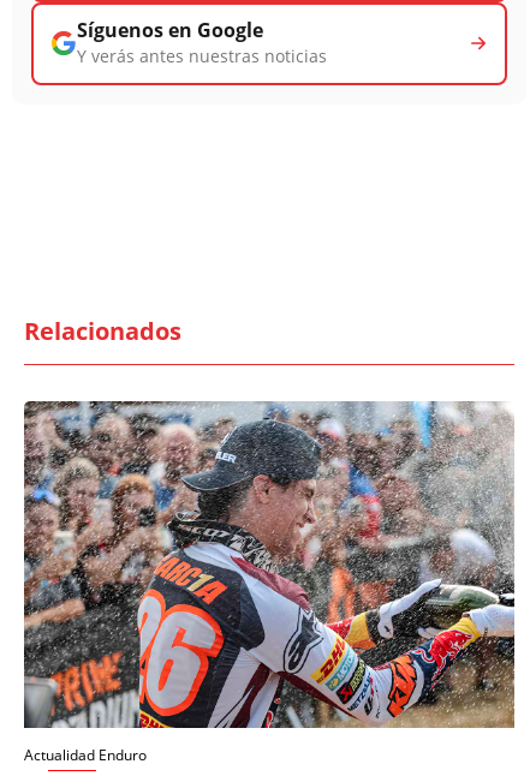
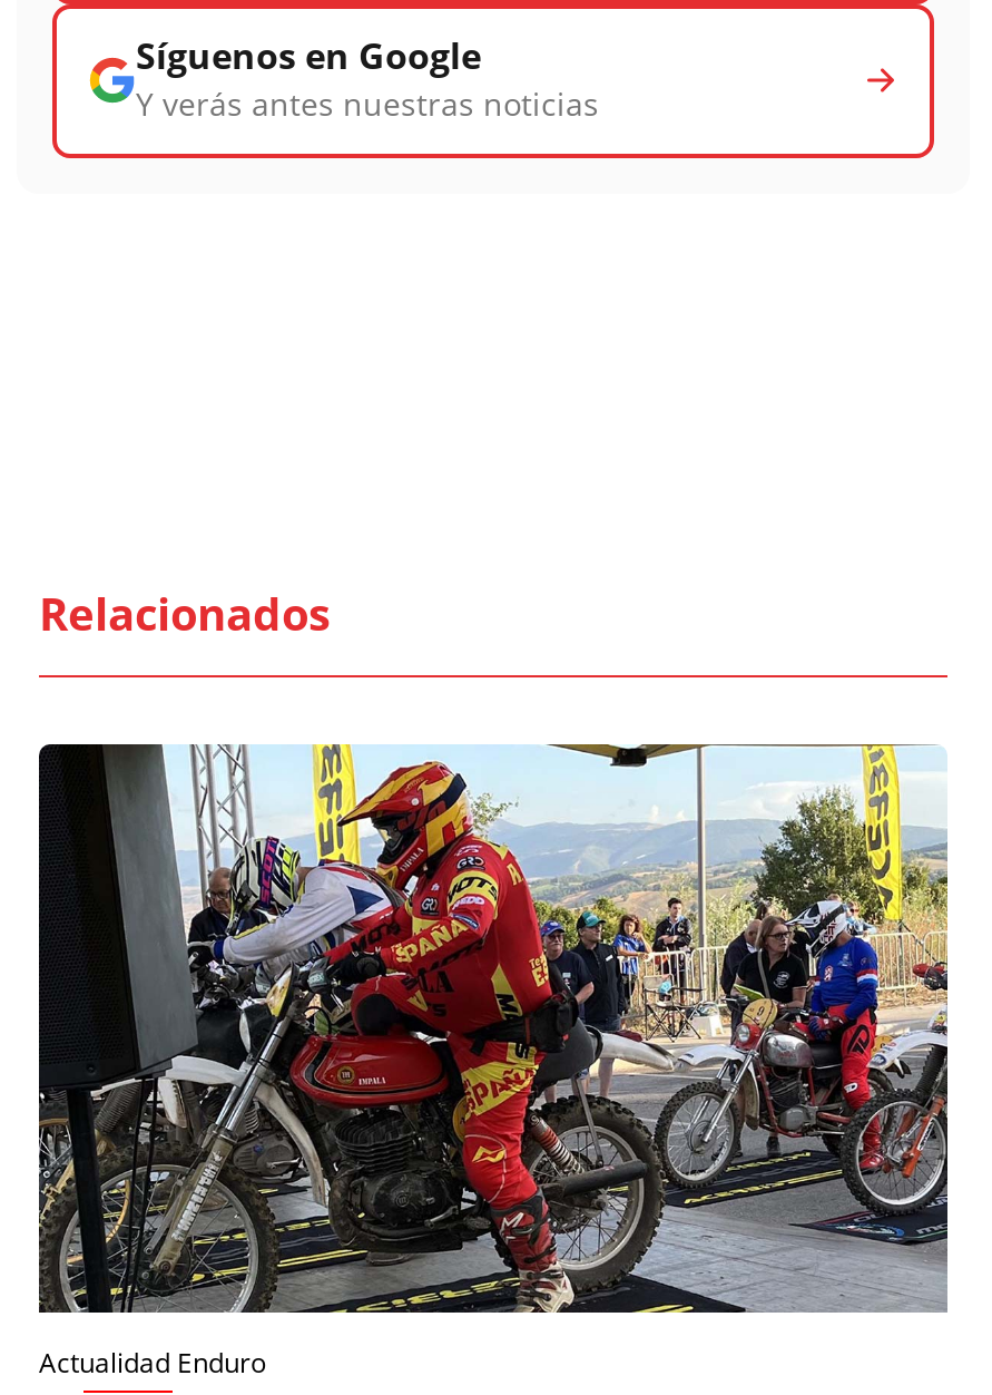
- [image]
+ [image]
